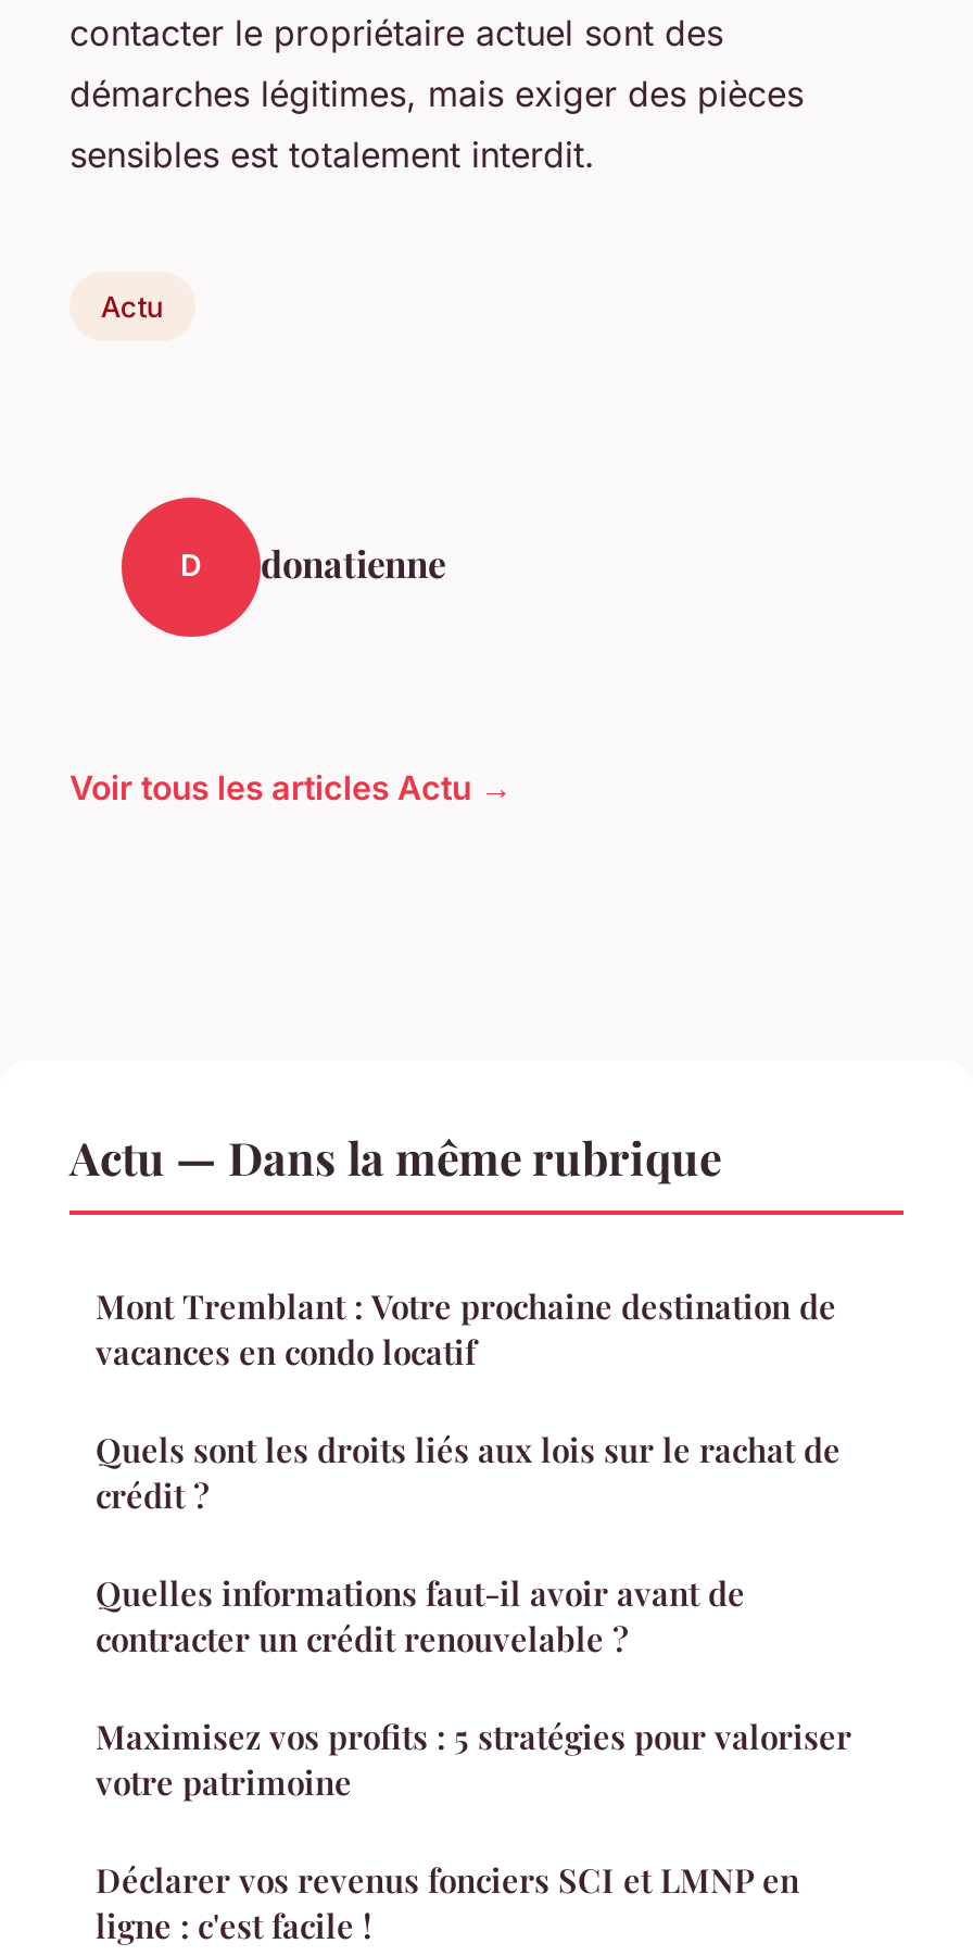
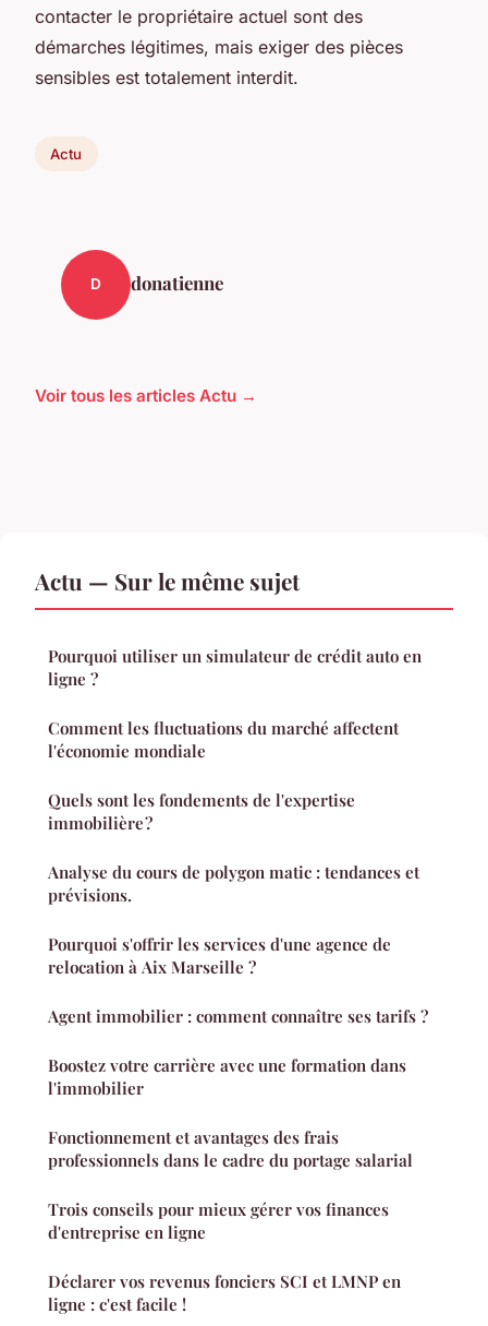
- Actu — Dans la même rubrique
- Mont Tremblant : Votre prochaine destination de
- vacances en condo locatif
- Quels sont les droits liés aux lois sur le rachat de
- crédit ?
- Quelles informations faut-il avoir avant de
- contracter un crédit renouvelable ?
- Maximisez vos profits : 5 stratégies pour valoriser
- votre patrimoine
+ Actu — Sur le même sujet
+ Pourquoi utiliser un simulateur de crédit auto en
+ ligne ?
+ Comment les fluctuations du marché affectent
+ l'économie mondiale
+ Quels sont les fondements de l'expertise
+ immobilière ?
+ Analyse du cours de polygon matic : tendances et
+ prévisions.
+ Pourquoi s'offrir les services d'une agence de
+ relocation à Aix Marseille ?
+ Agent immobilier : comment connaître ses tarifs ?
+ Boostez votre carrière avec une formation dans
+ l'immobilier
+ Fonctionnement et avantages des frais
+ professionnels dans le cadre du portage salarial
+ Trois conseils pour mieux gérer vos finances
+ d'entreprise en ligne
